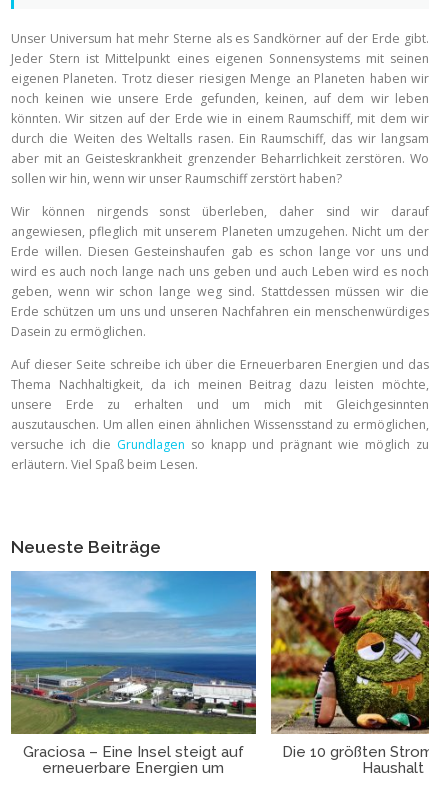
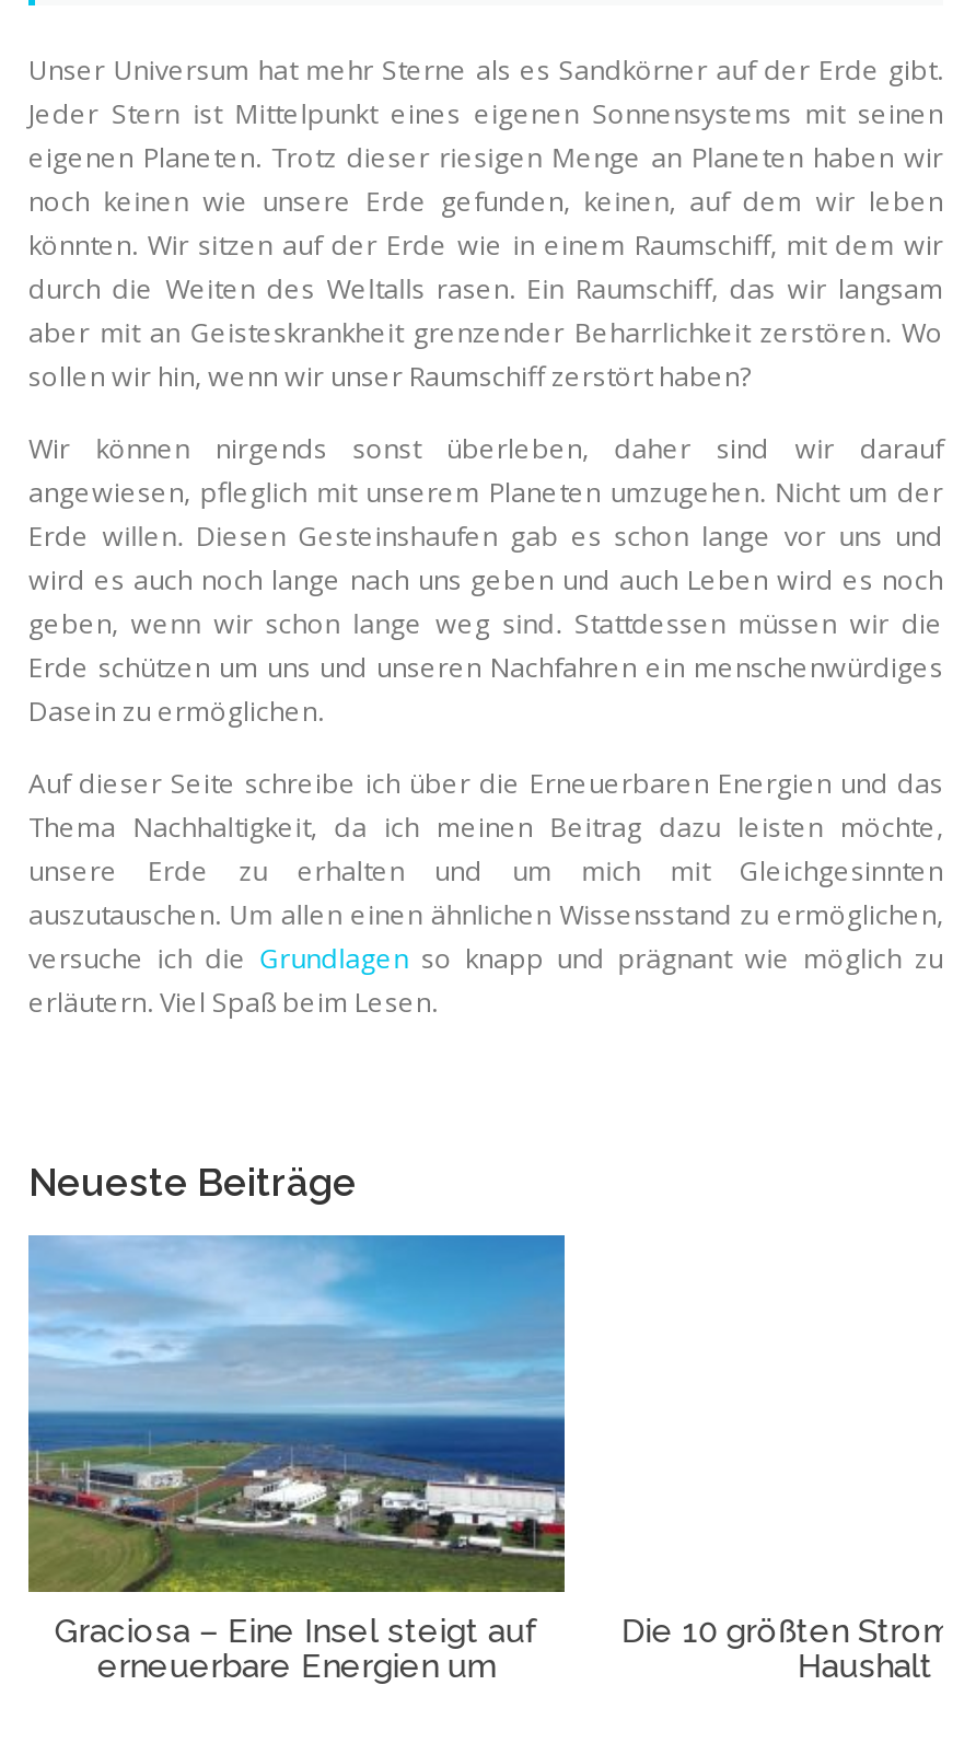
- [image]
